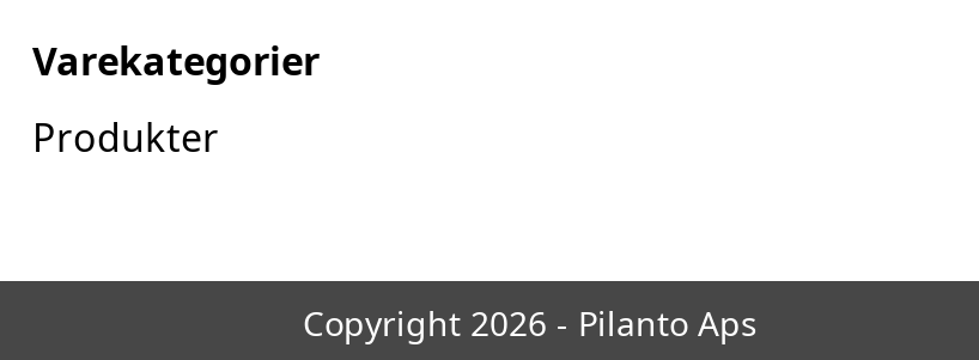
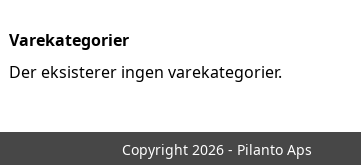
- Produkter
+ Der eksisterer ingen varekategorier.
